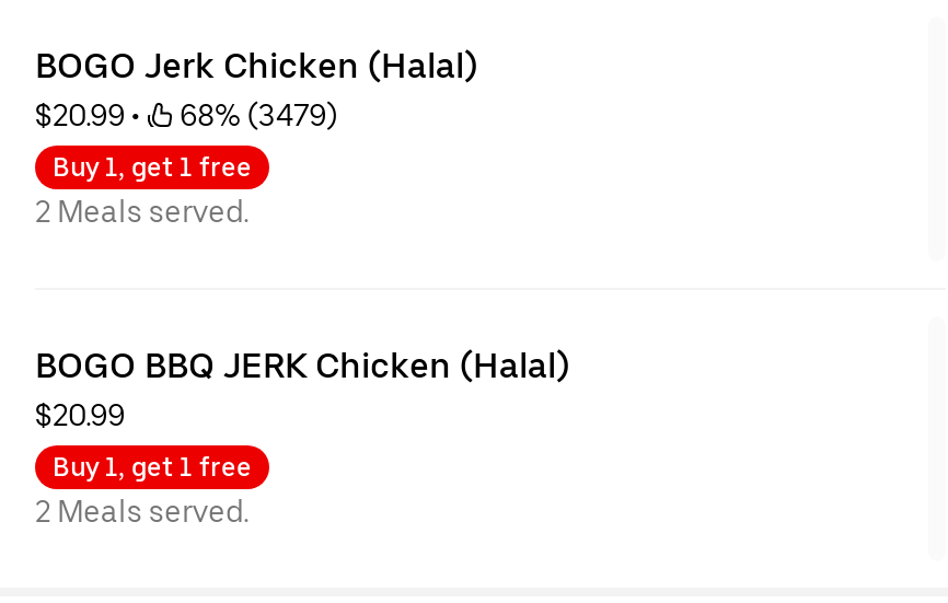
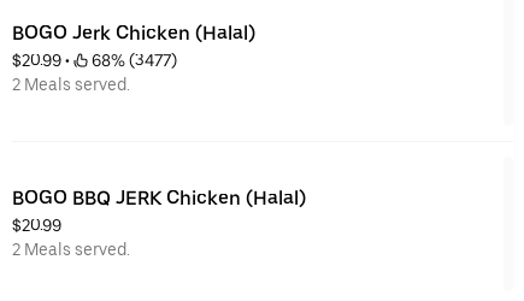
- 68% (3479)
- Buy 1, get 1 free
+ 68% (3477)

- Buy 1, get 1 free
